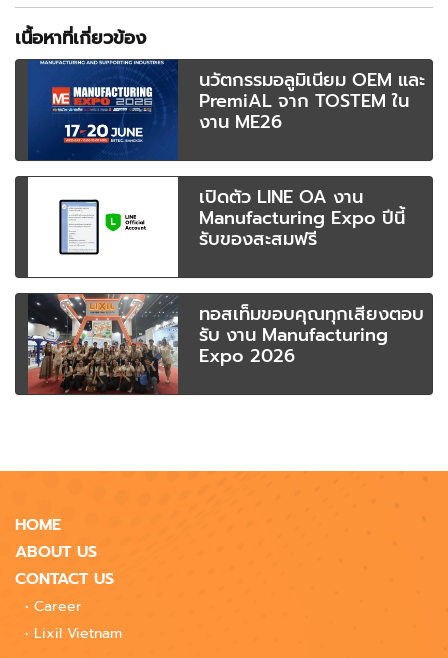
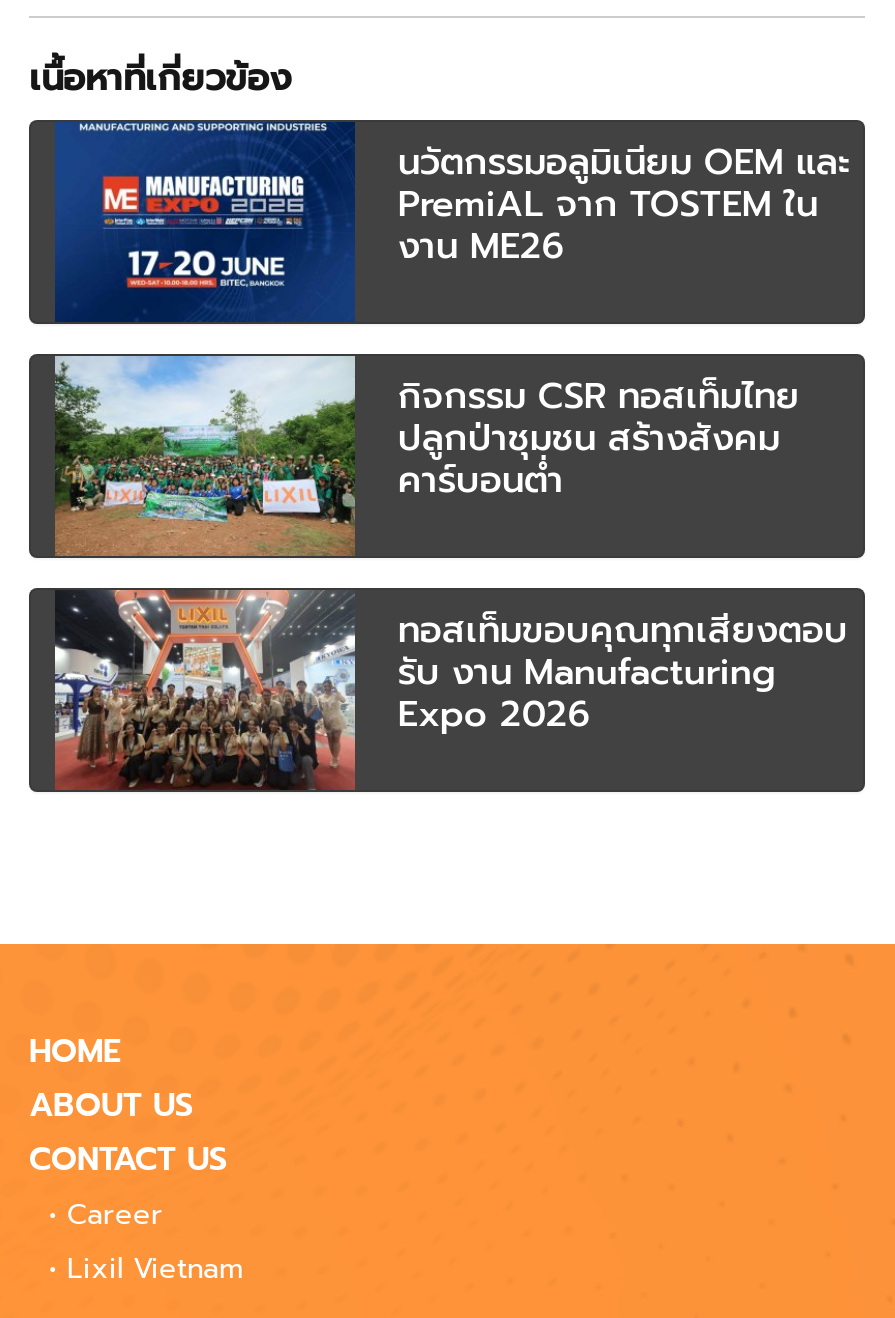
- [image]
- เปิดตัว LINE OA งาน
- Manufacturing Expo ปีนี้
- รับของสะสมฟรี
+ [image]
+ กิจกรรม CSR ทอสเท็มไทย
+ ปลูกป่าชุมชน สร้างสังคม
+ คาร์บอนต่ำ
